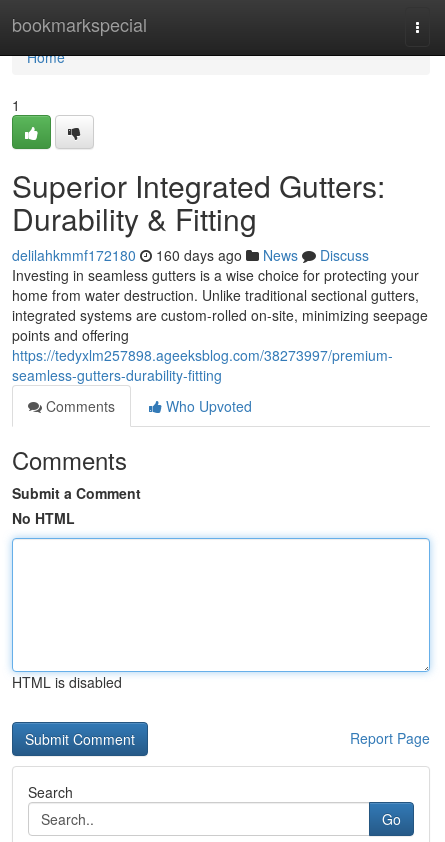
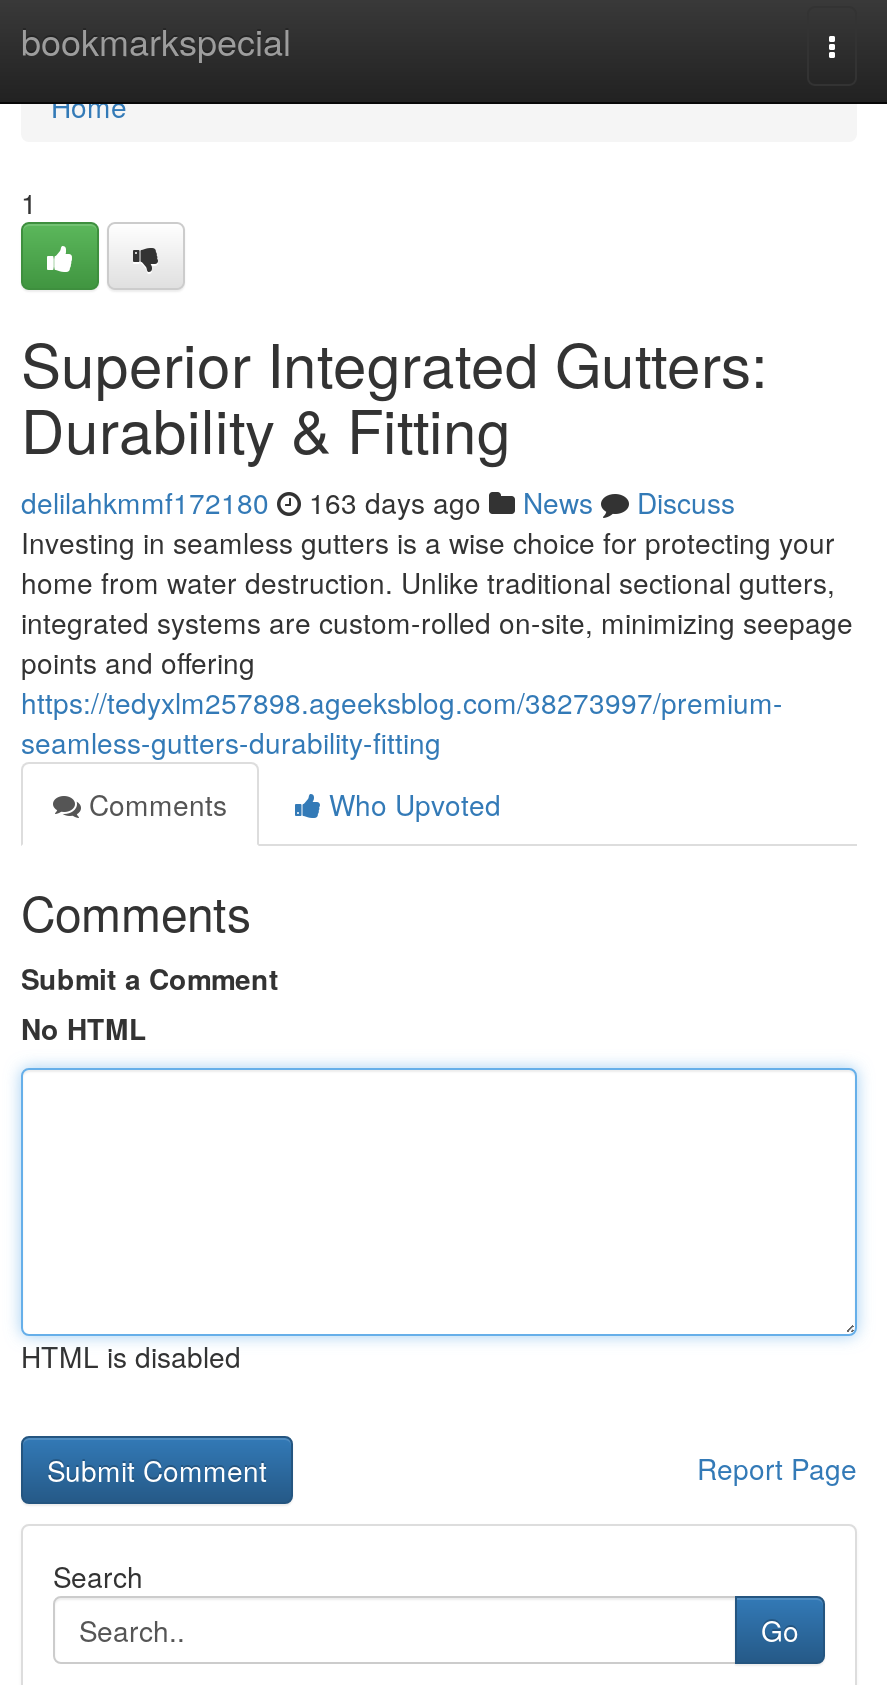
- delilahkmmf172180 160 days ago News Discuss
+ delilahkmmf172180 163 days ago News Discuss
